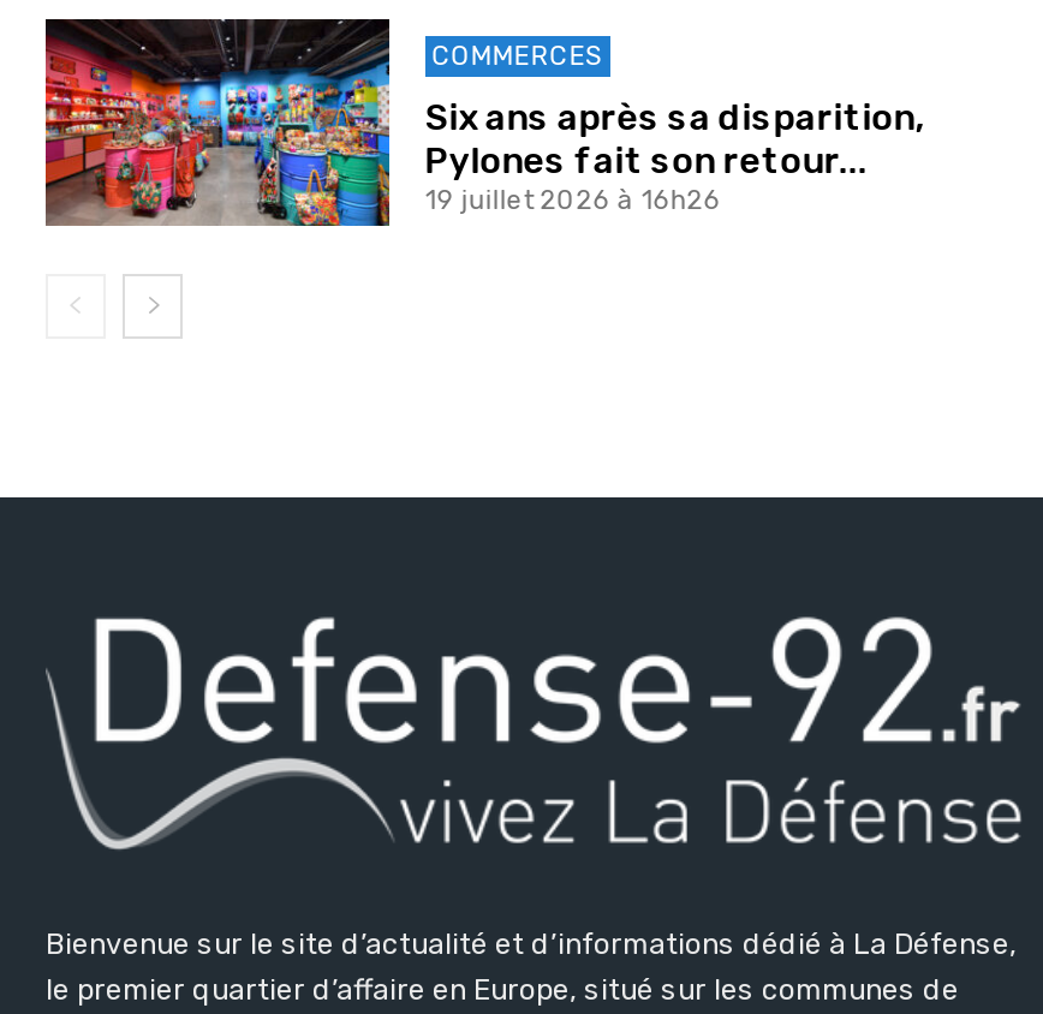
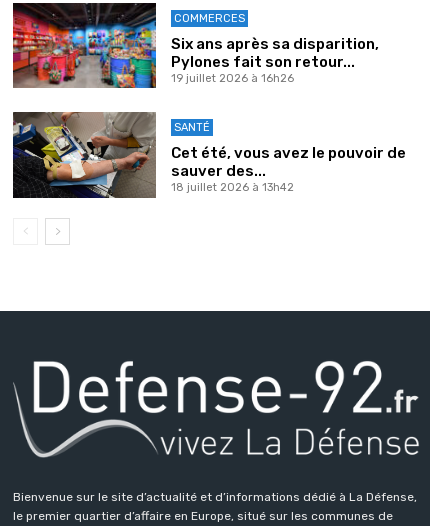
+ [image]
+ SANTÉ
+ Cet été, vous avez le pouvoir de
+ sauver des...
+ 18 juillet 2026 à 13h42
